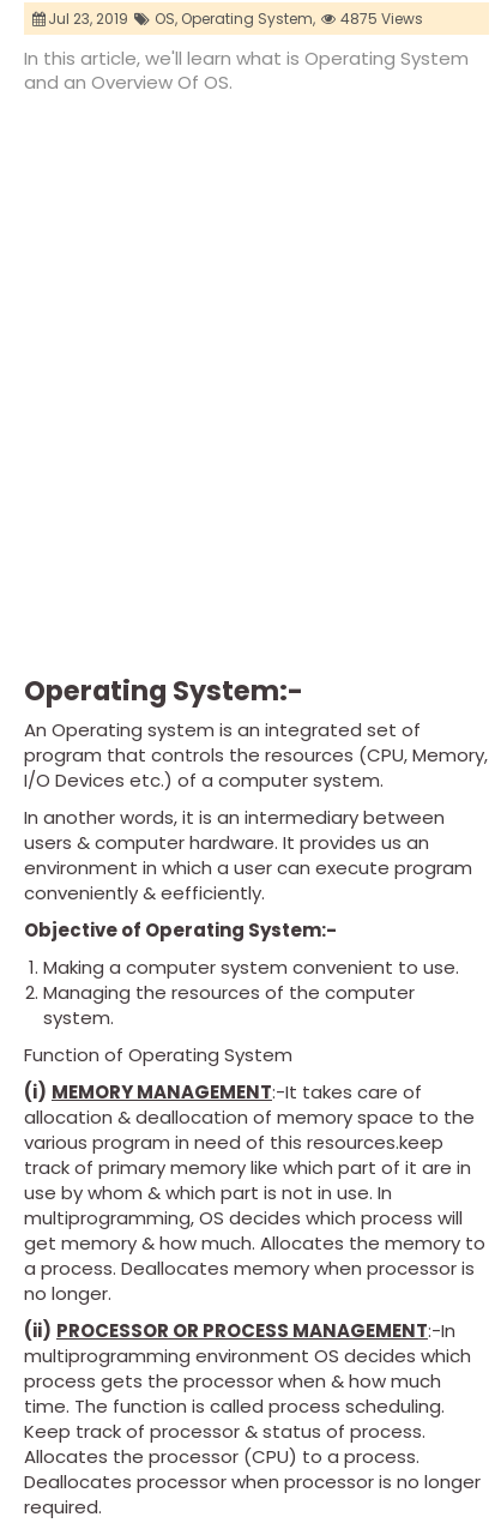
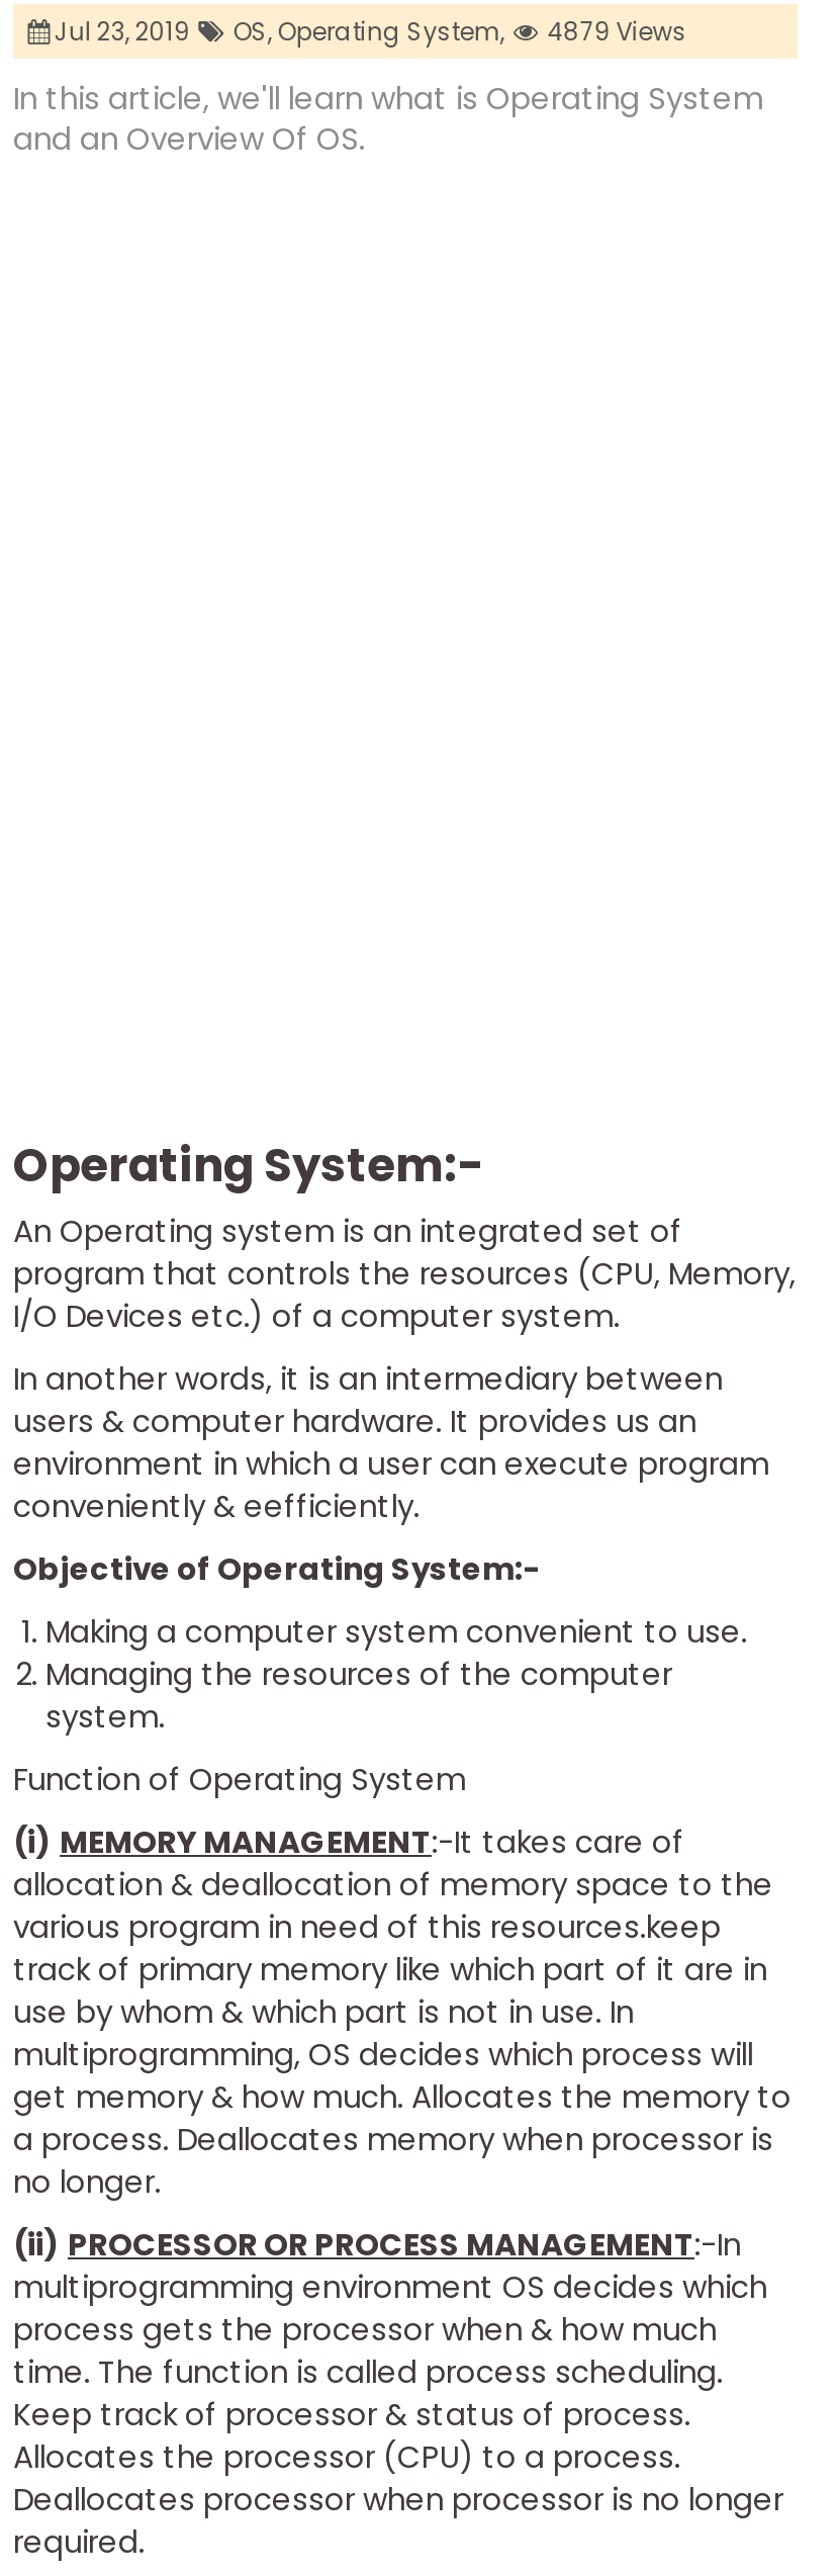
- Jul 23, 2019 OS, Operating System, 4875 Views
+ Jul 23, 2019 OS, Operating System, 4879 Views
